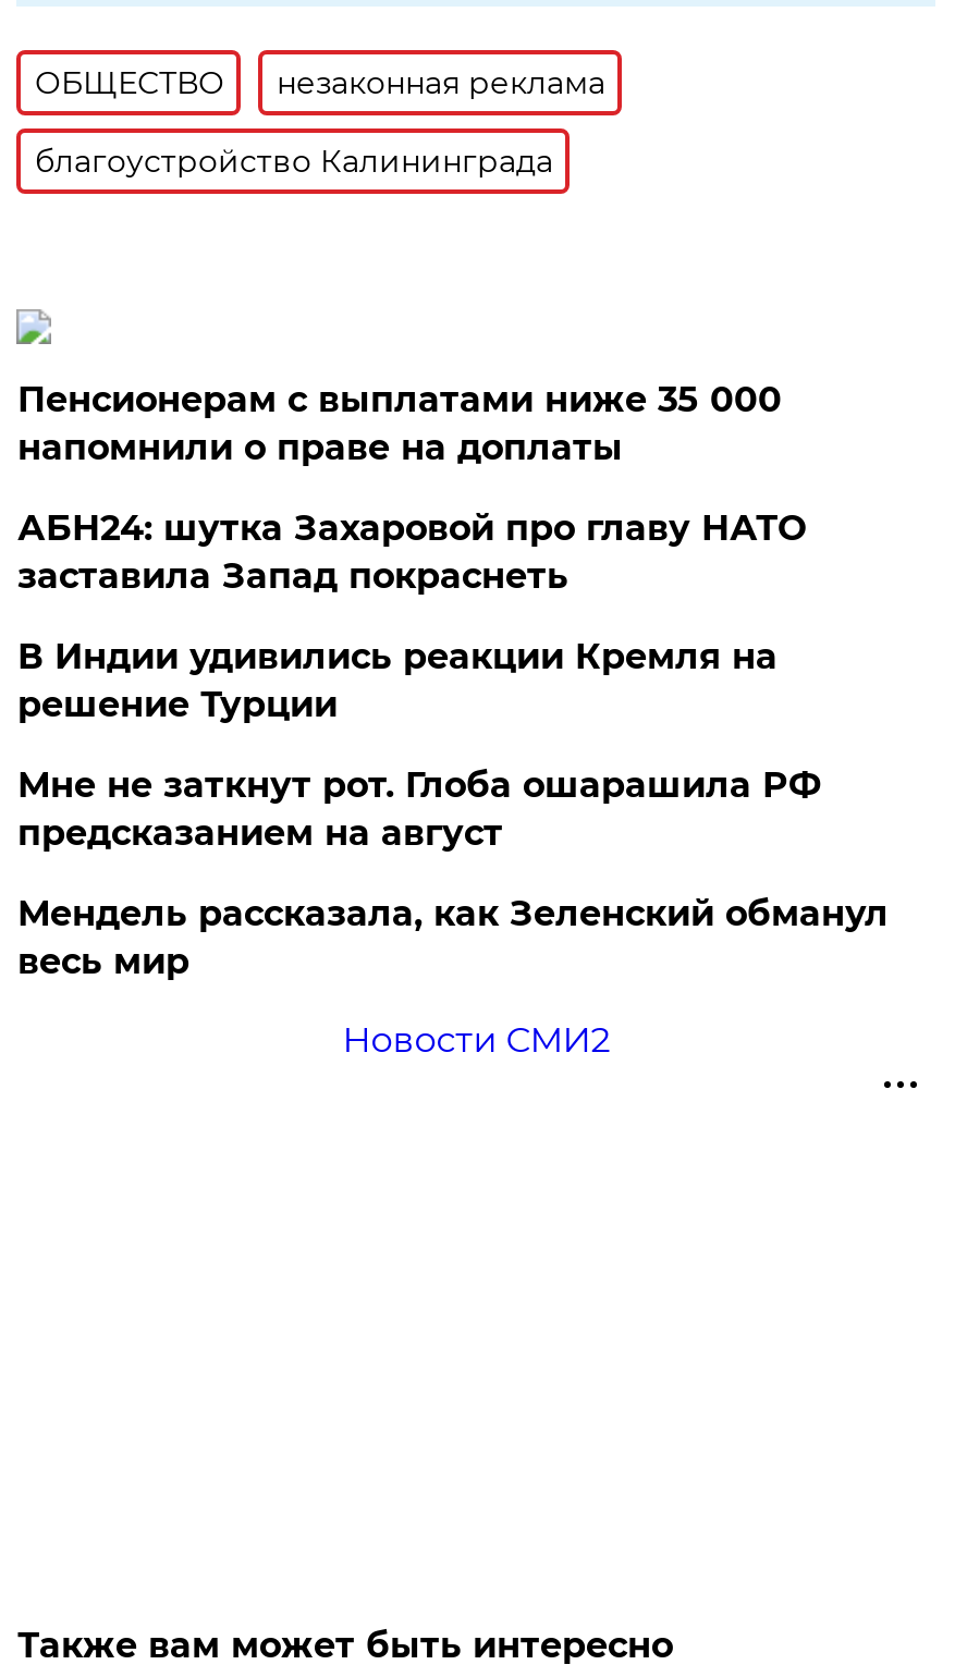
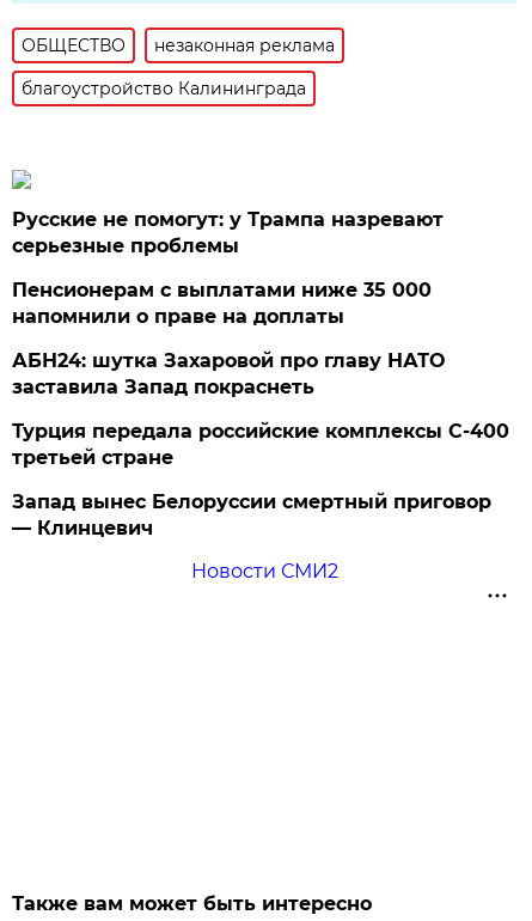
+ Русские не помогут: у Трампа назревают
+ серьезные проблемы

moved down: Пенсионерам с выплатами ниже 35 000 | напомнили о праве на доплаты | АБН24: шутка Захаровой про главу НАТО | заставила Запад покраснеть

- В Индии удивились реакции Кремля на
- решение Турции
- Мне не заткнут рот. Глоба ошарашила РФ
- предсказанием на август
- Мендель рассказала, как Зеленский обманул
- весь мир
+ Турция передала российские комплексы С-400
+ третьей стране
+ Запад вынес Белоруссии смертный приговор
+ — Клинцевич
